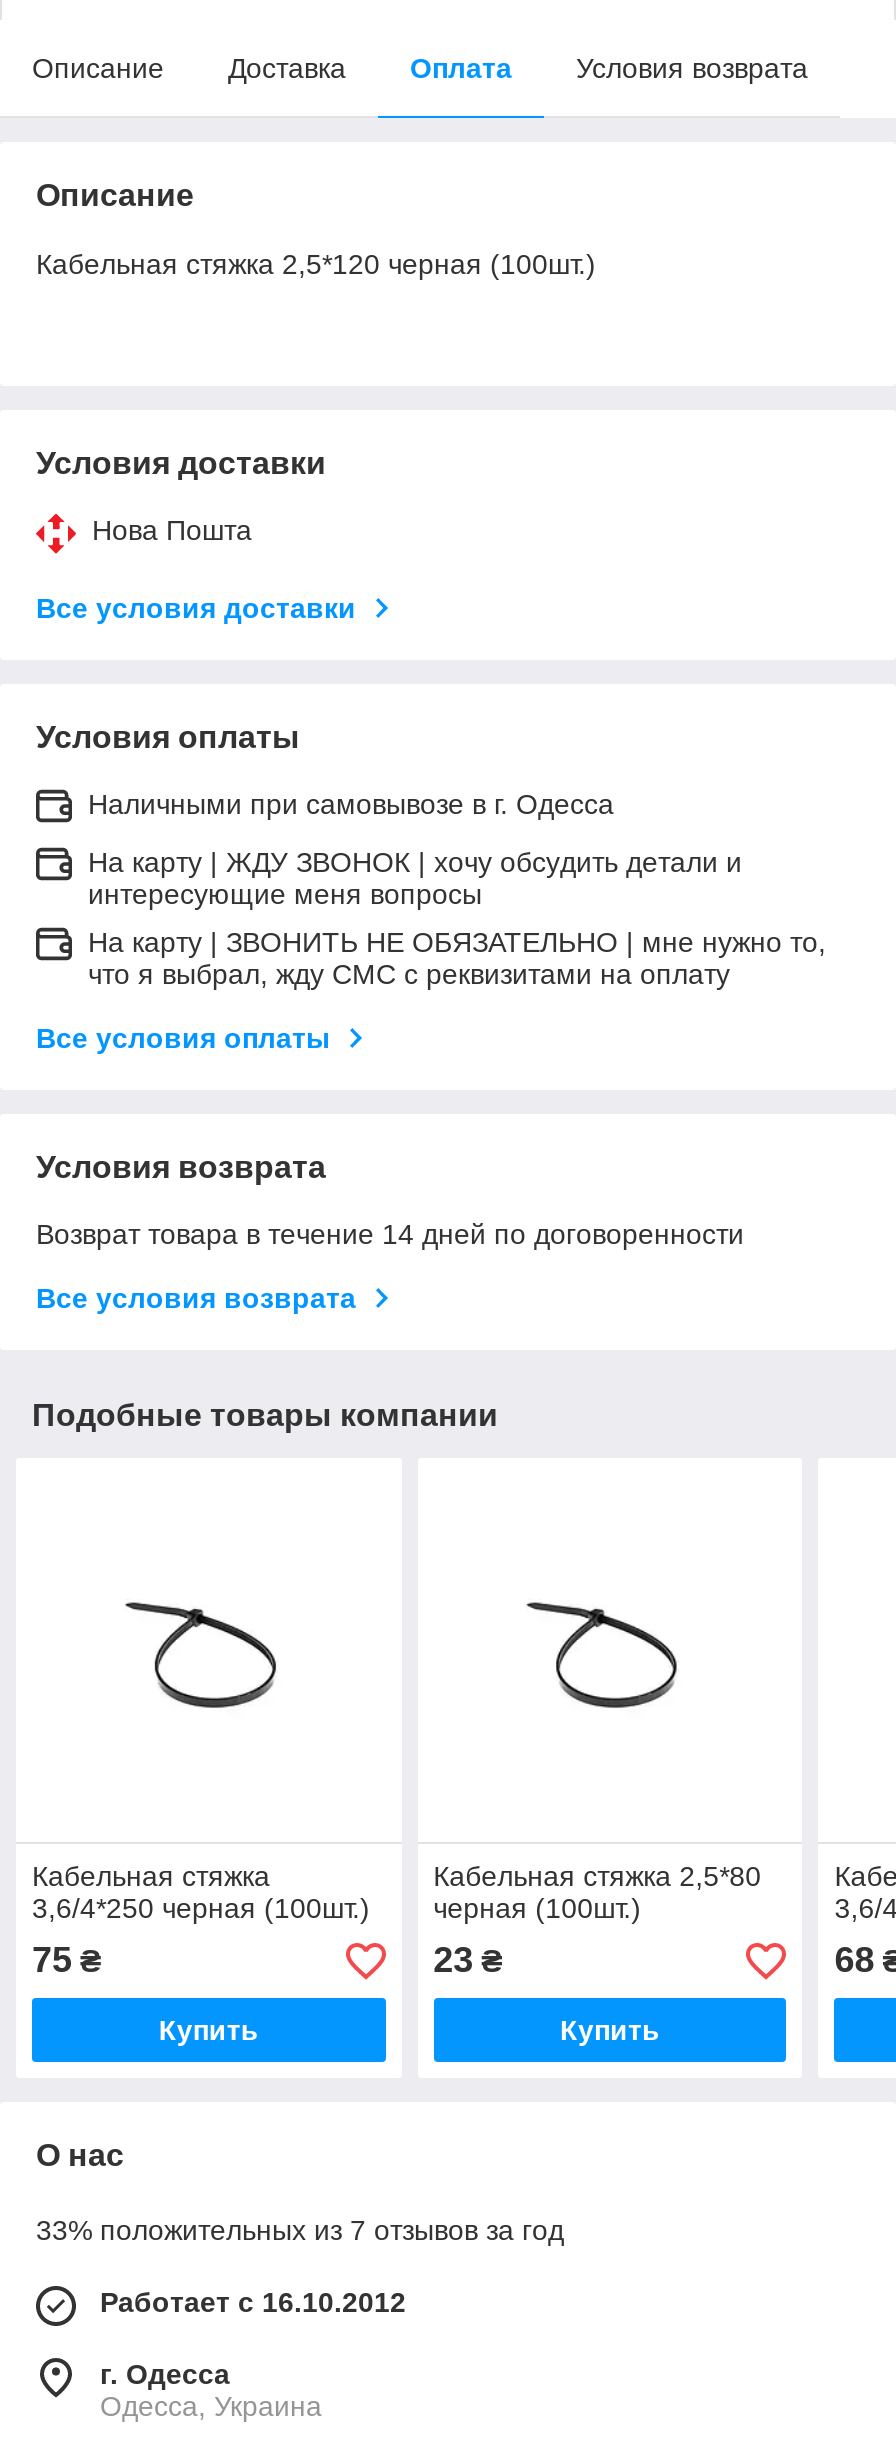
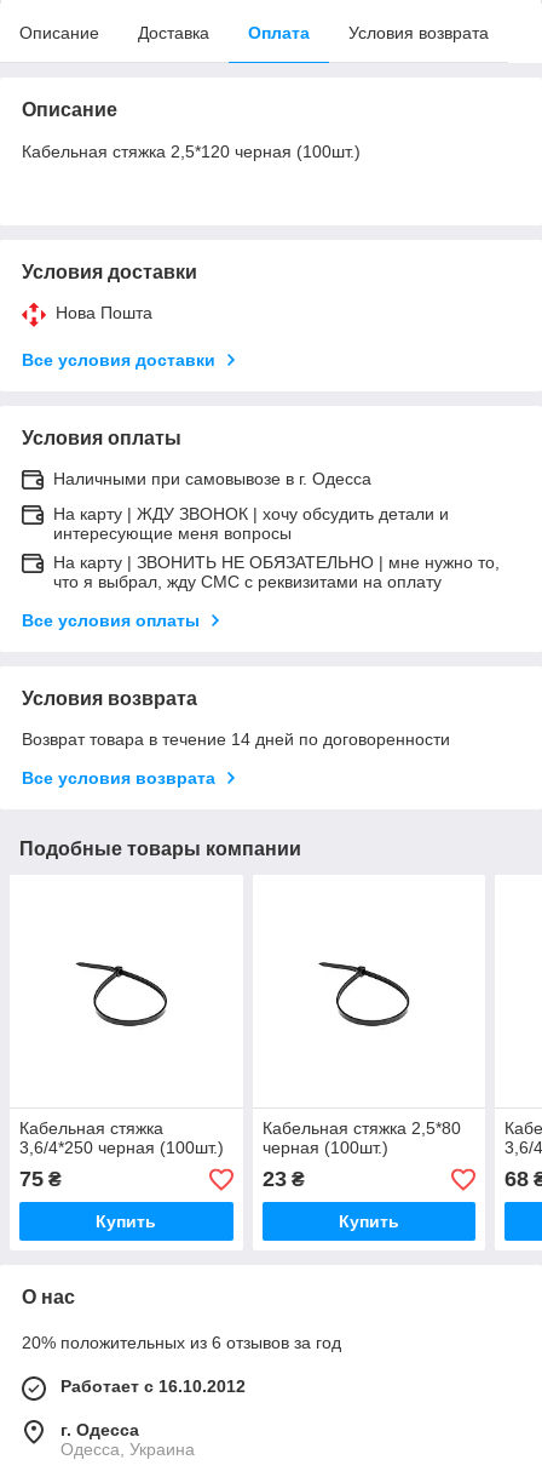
- 33% положительных из 7 отзывов за год
+ 20% положительных из 6 отзывов за год
